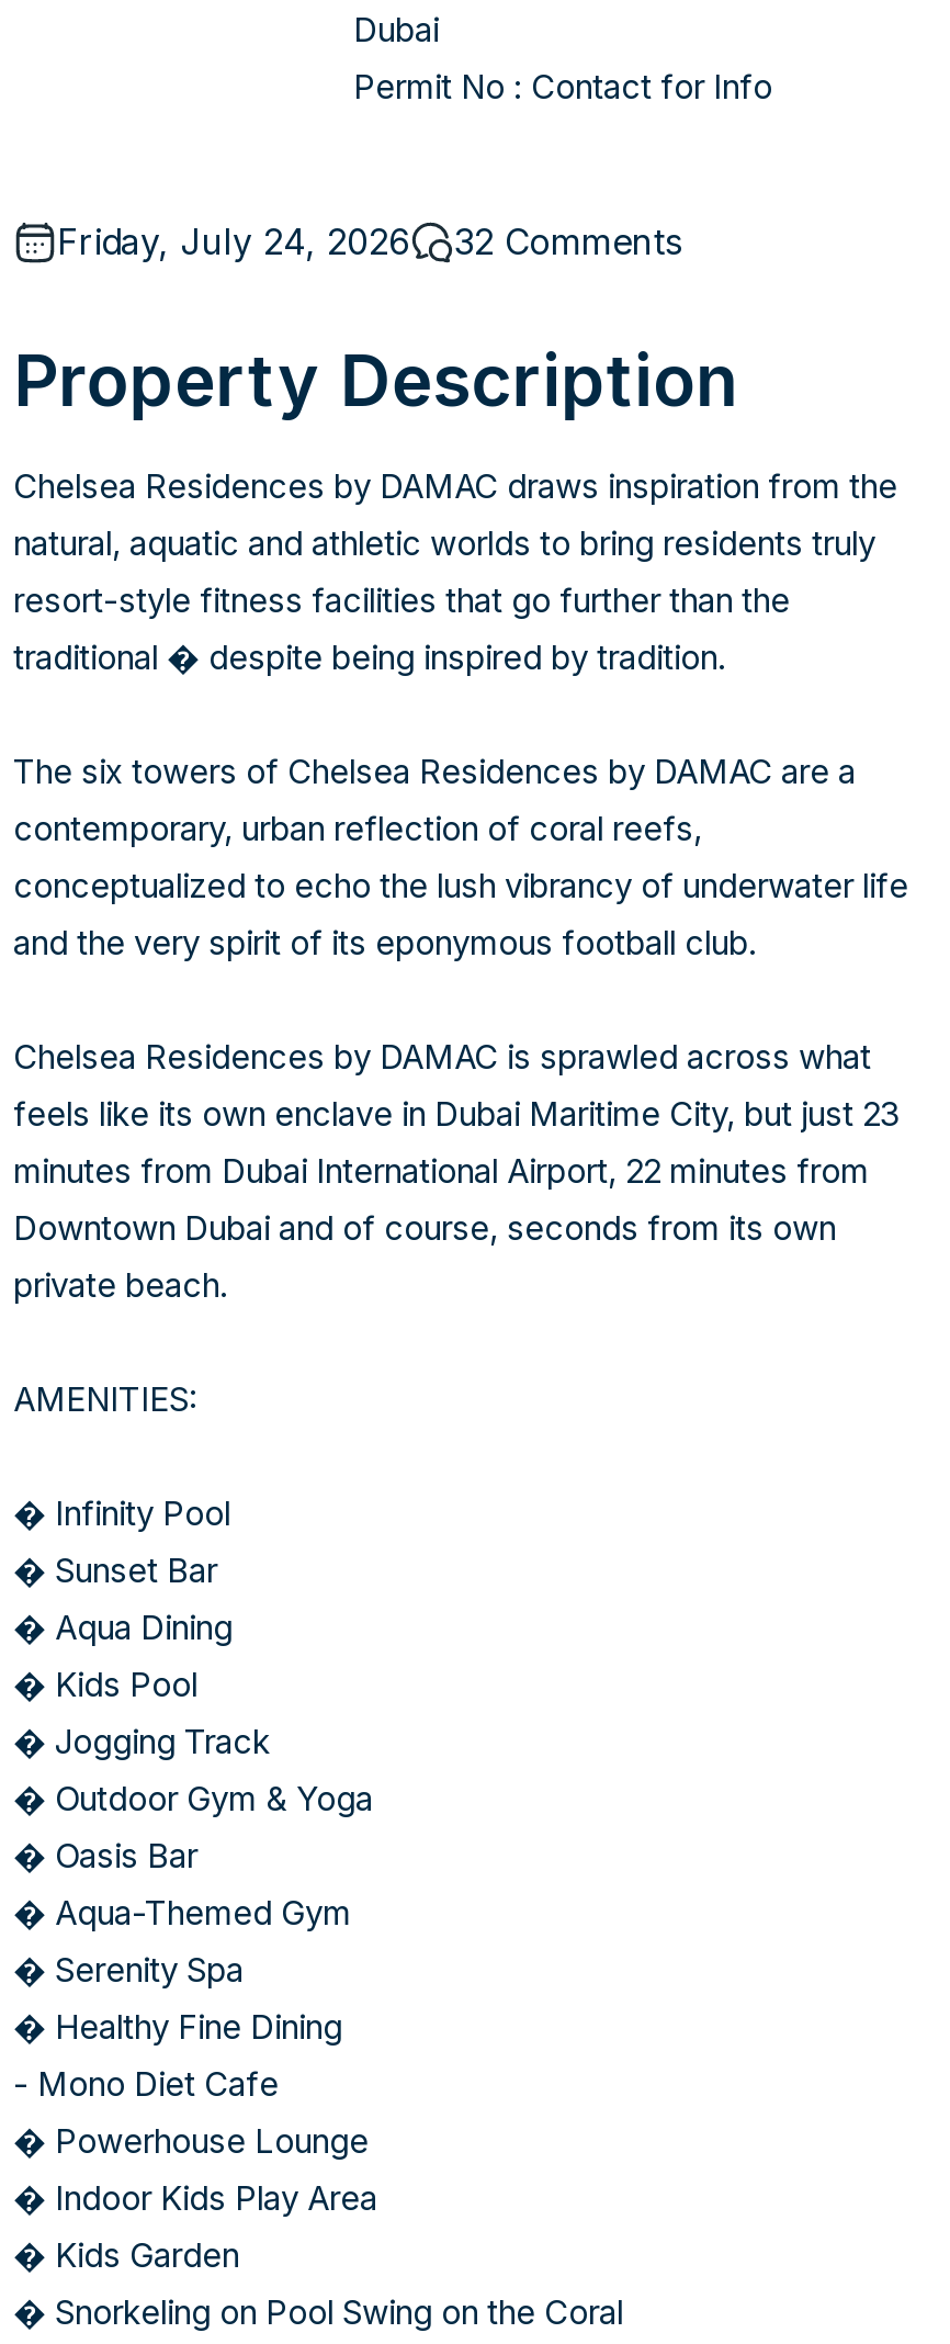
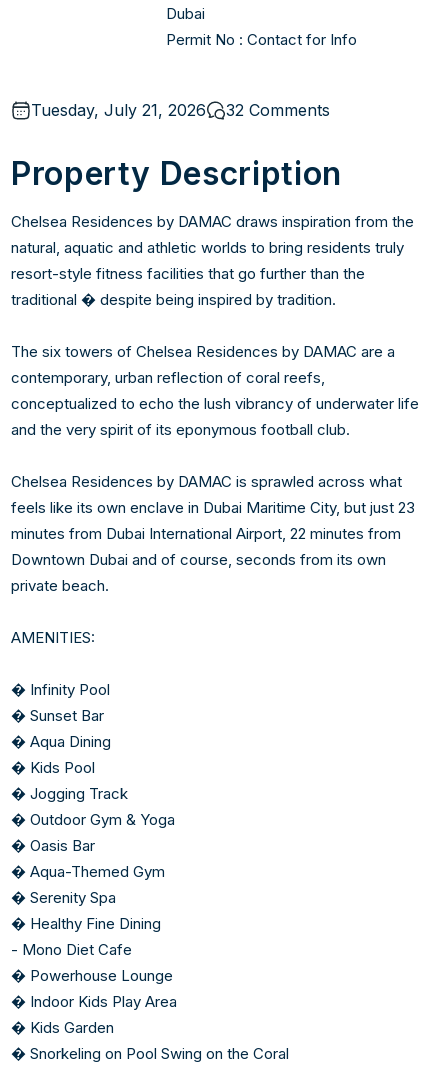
- Friday, July 24, 2026 32 Comments
+ Tuesday, July 21, 2026 32 Comments
